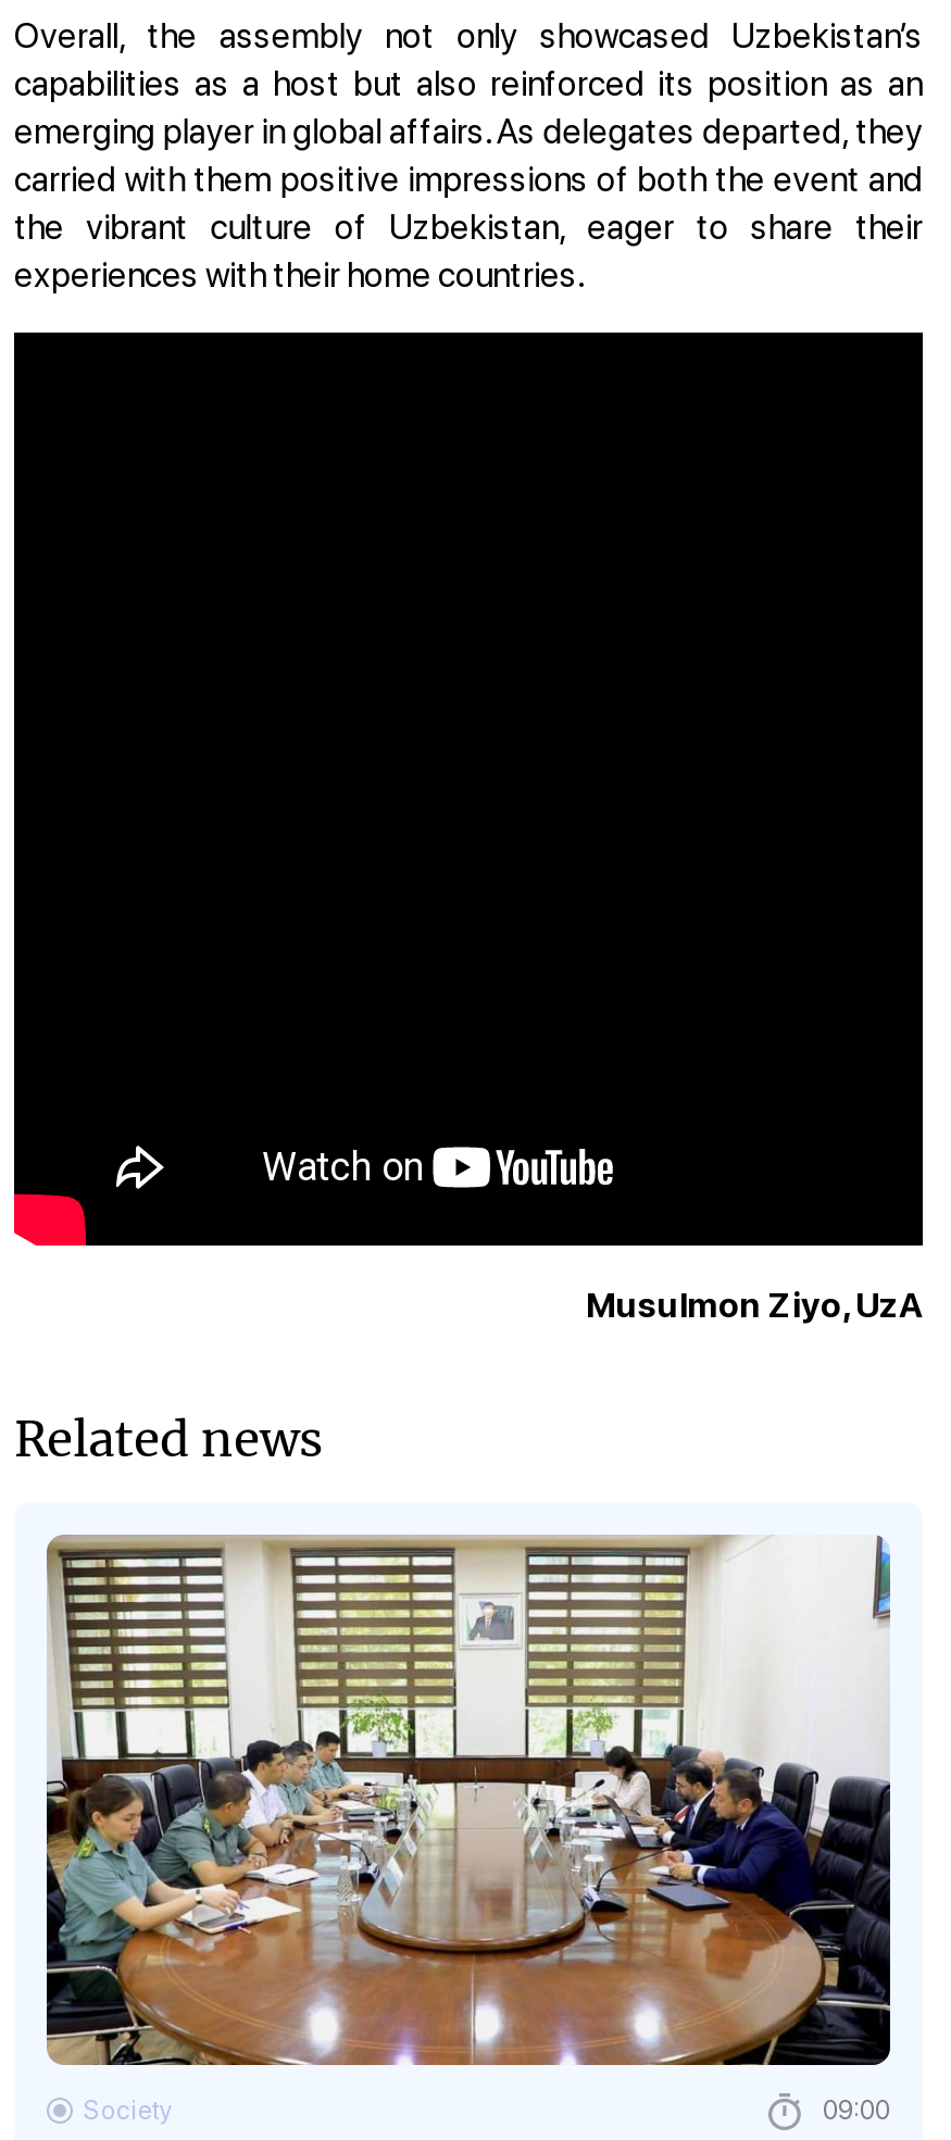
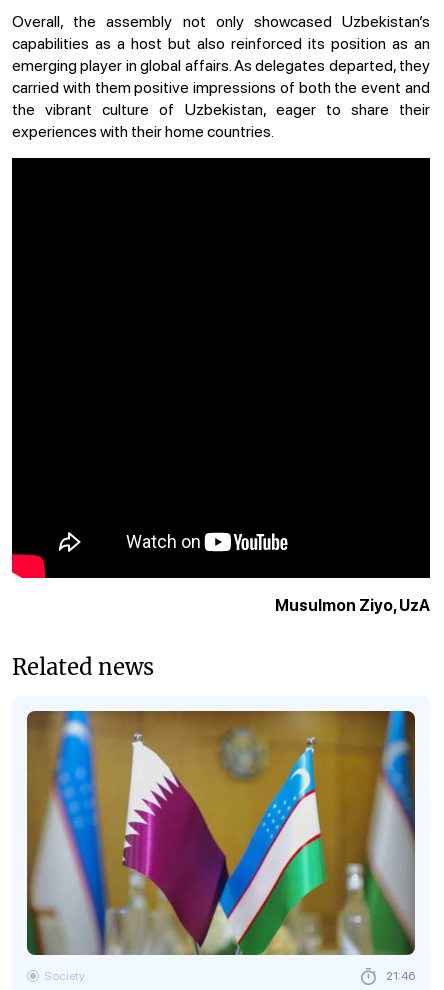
- [image]
- 09:00
+ [image]
+ 21:46
